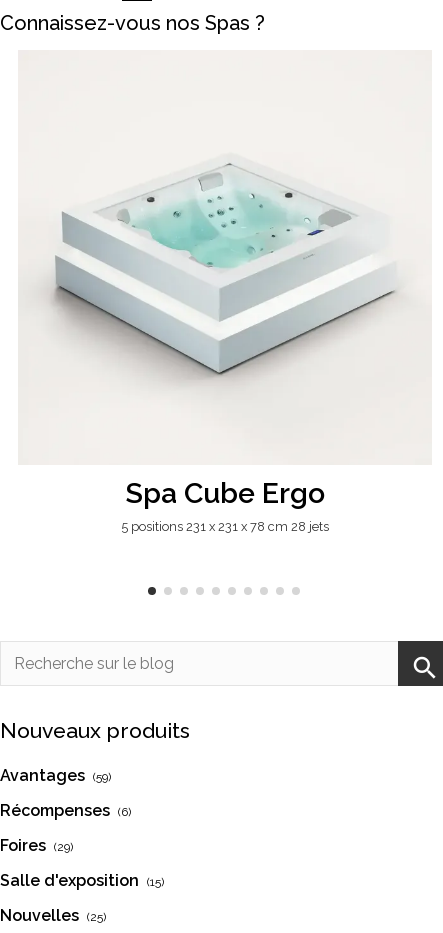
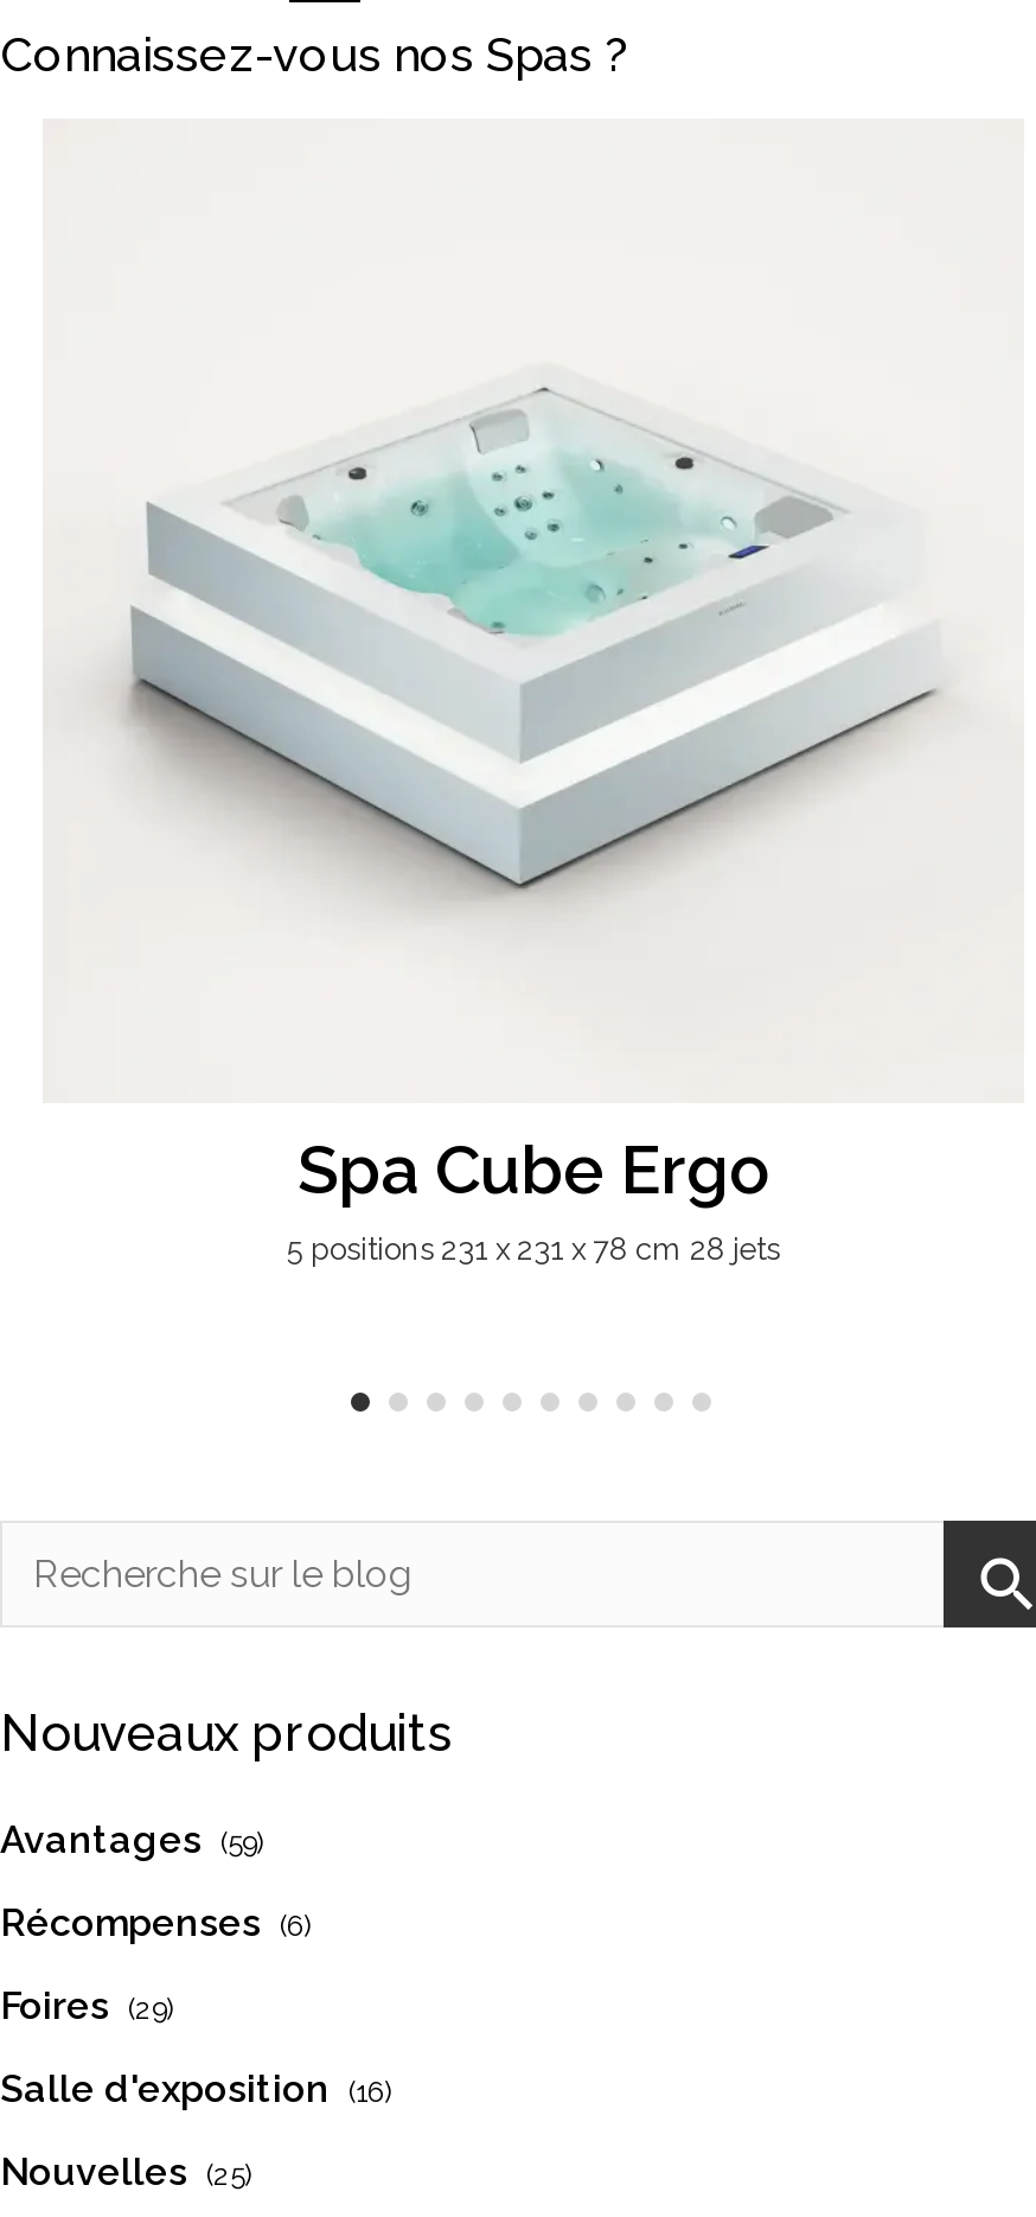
- Salle d'exposition (15)
+ Salle d'exposition (16)
